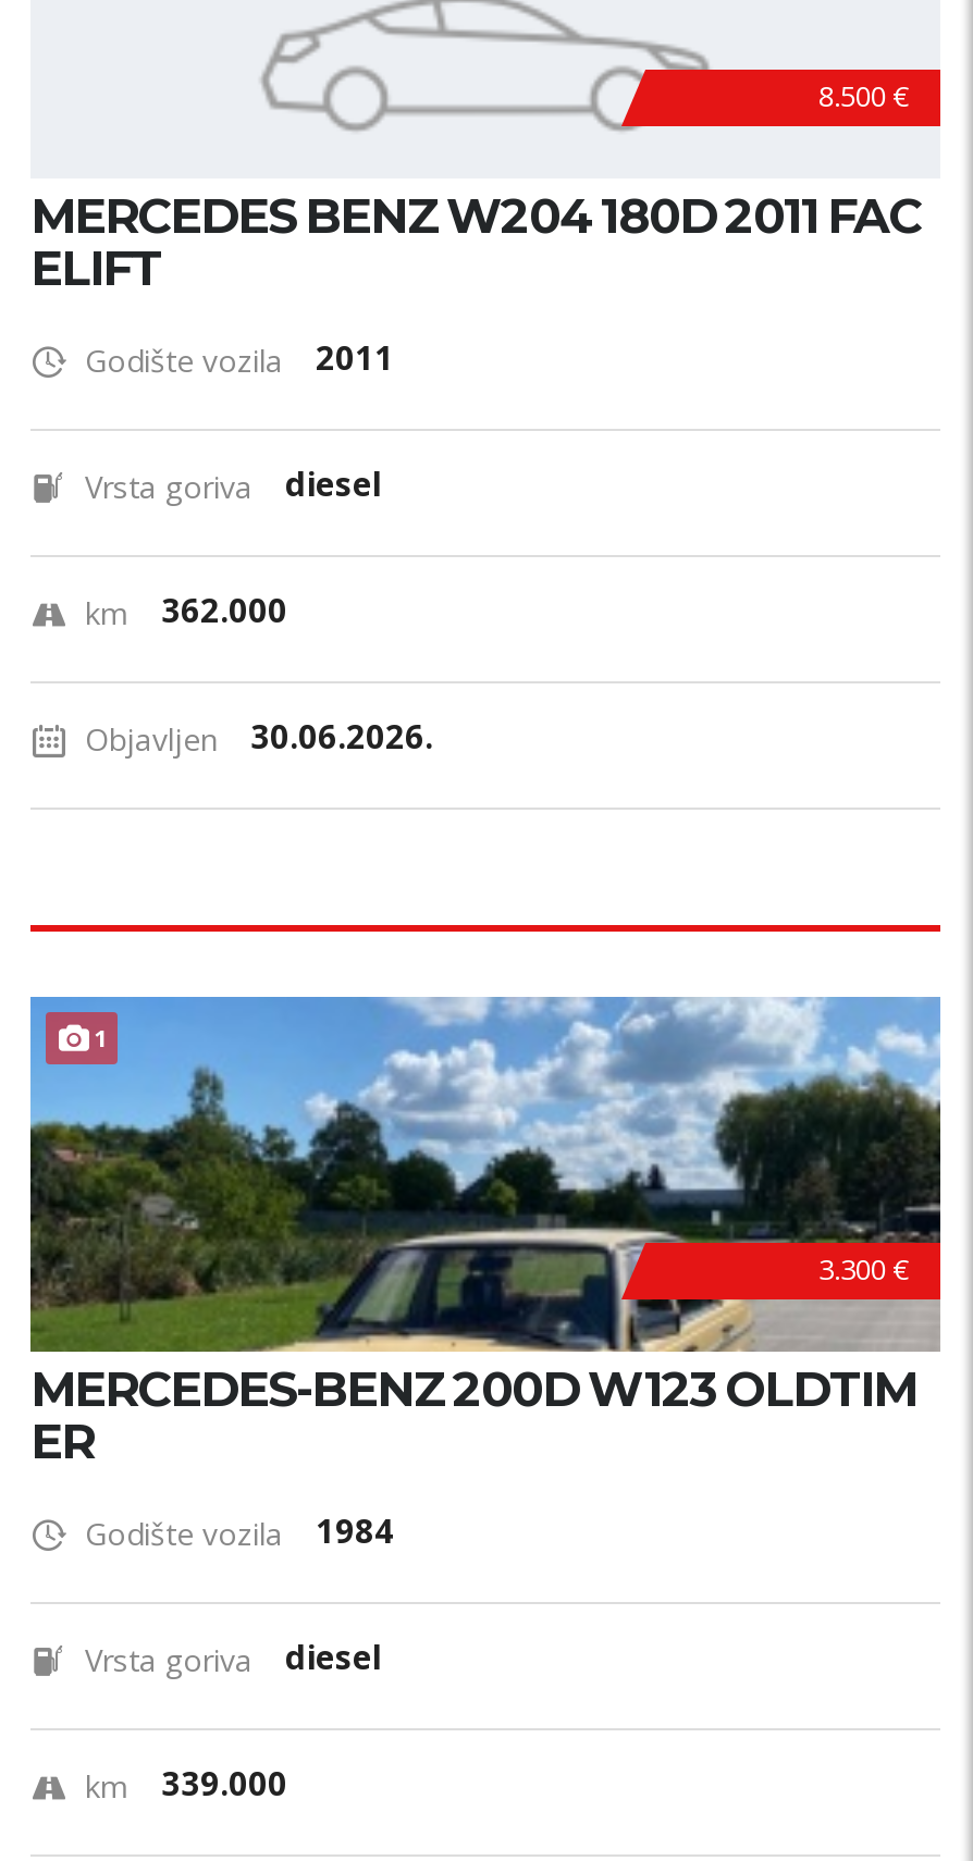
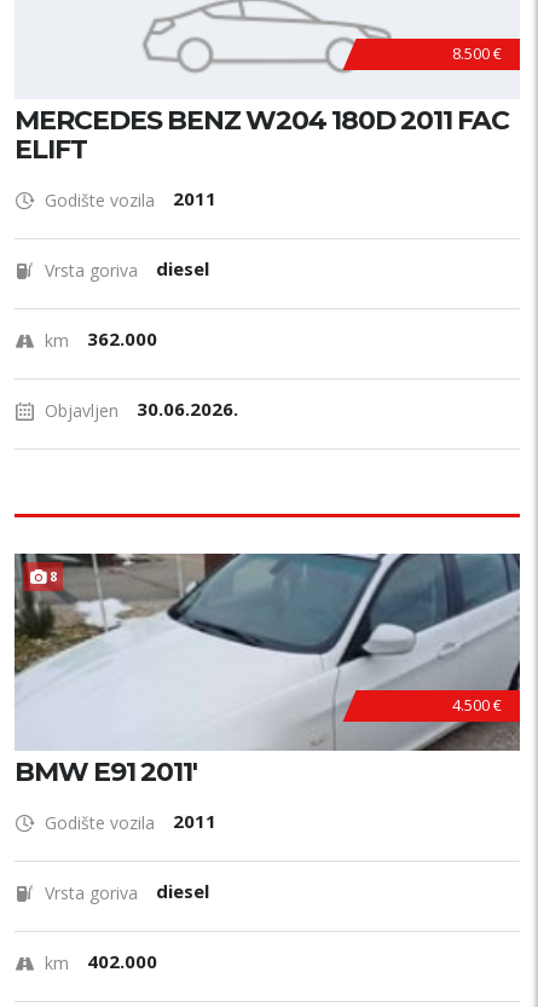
- [image]
- 1
+ [image]
+ 8

- 3.300 €
+ 4.500 €

- MERCEDES-BENZ 200D W123 OLDTIM
- ER
+ BMW E91 2011'

- Godište vozila 1984
+ Godište vozila 2011

- km 339.000
+ km 402.000
